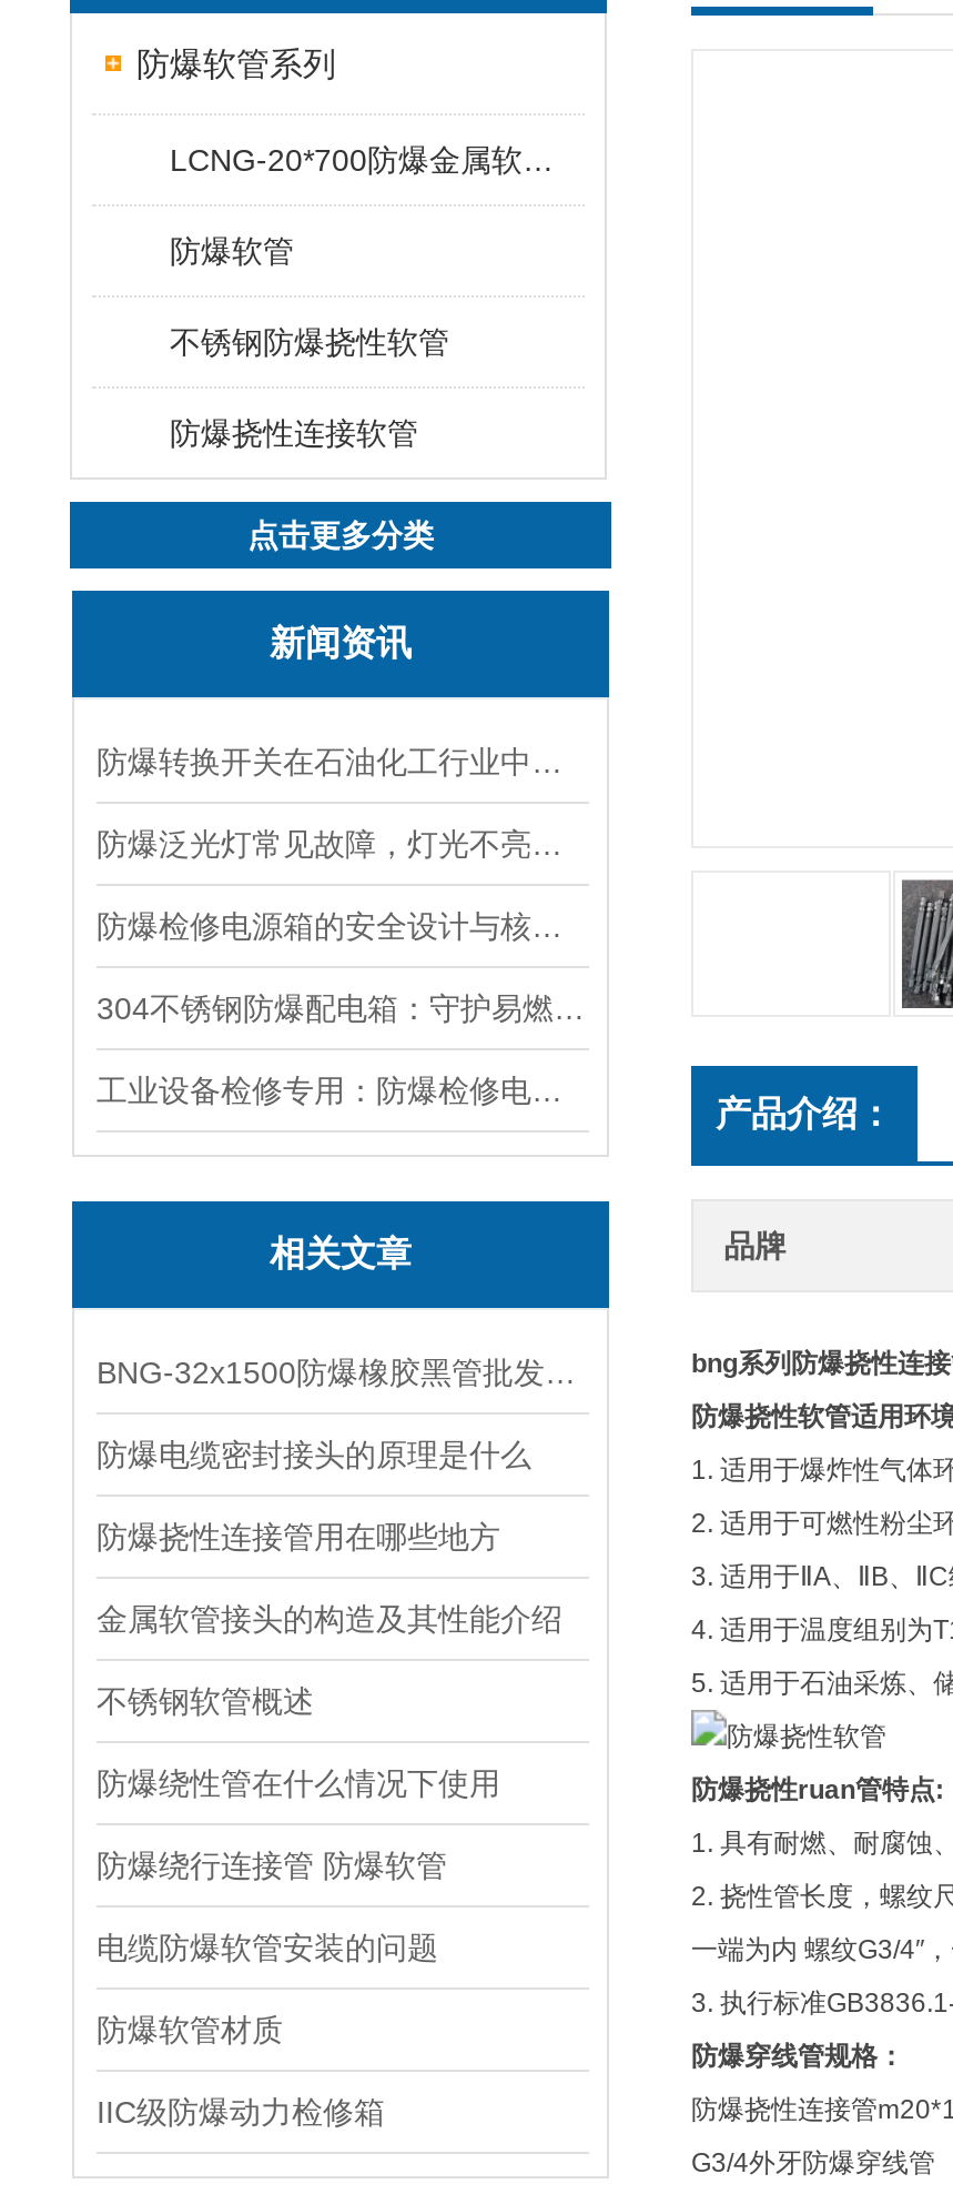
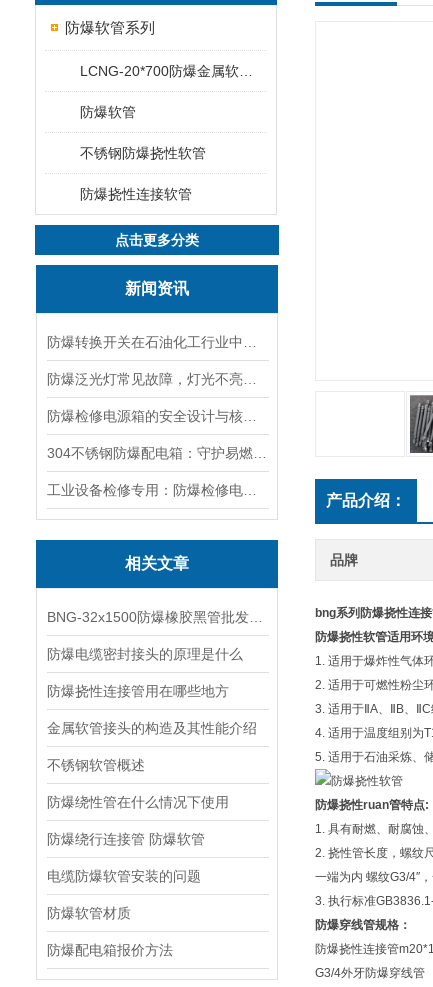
- IIC级防爆动力检修箱
+ 防爆配电箱报价方法
